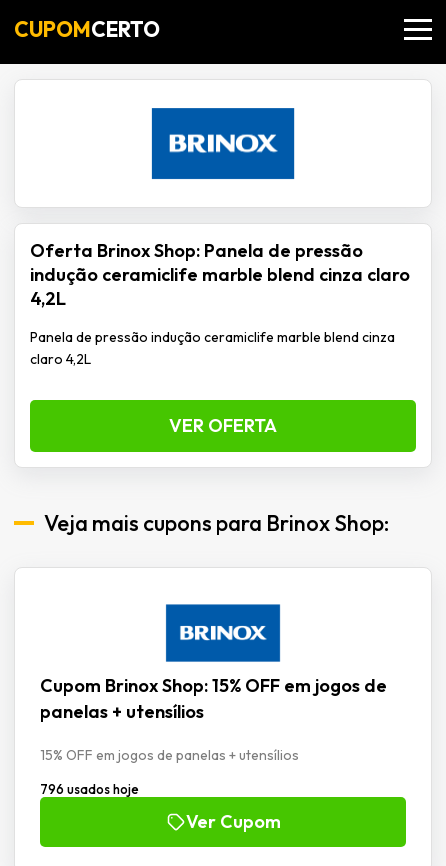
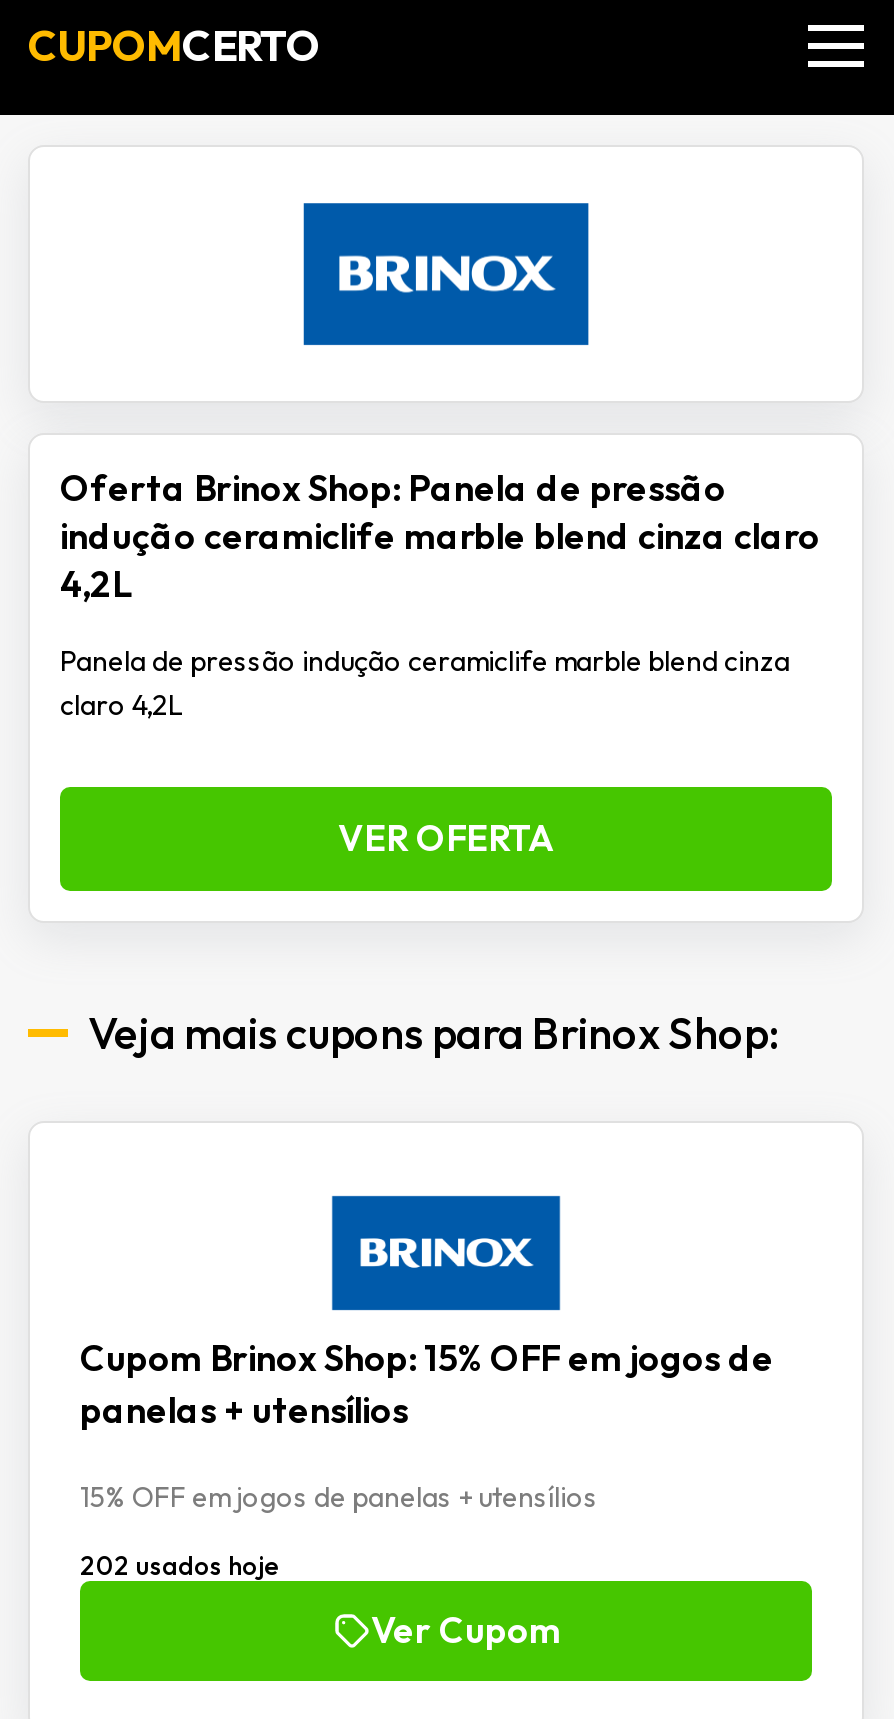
- 796 usados hoje
+ 202 usados hoje
